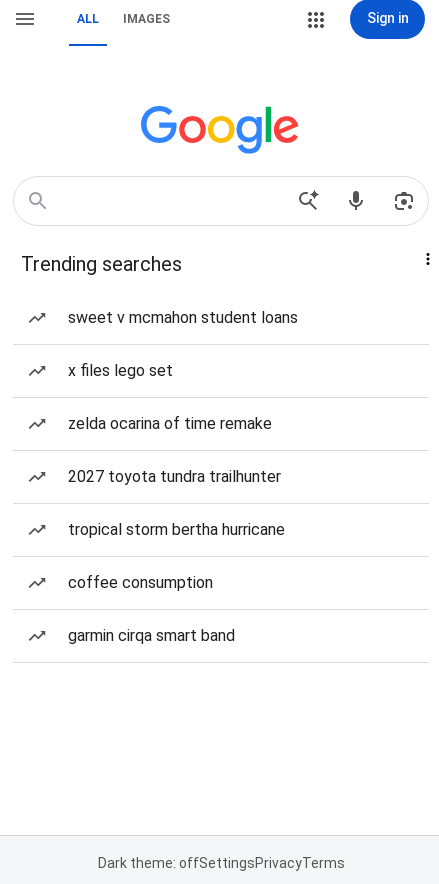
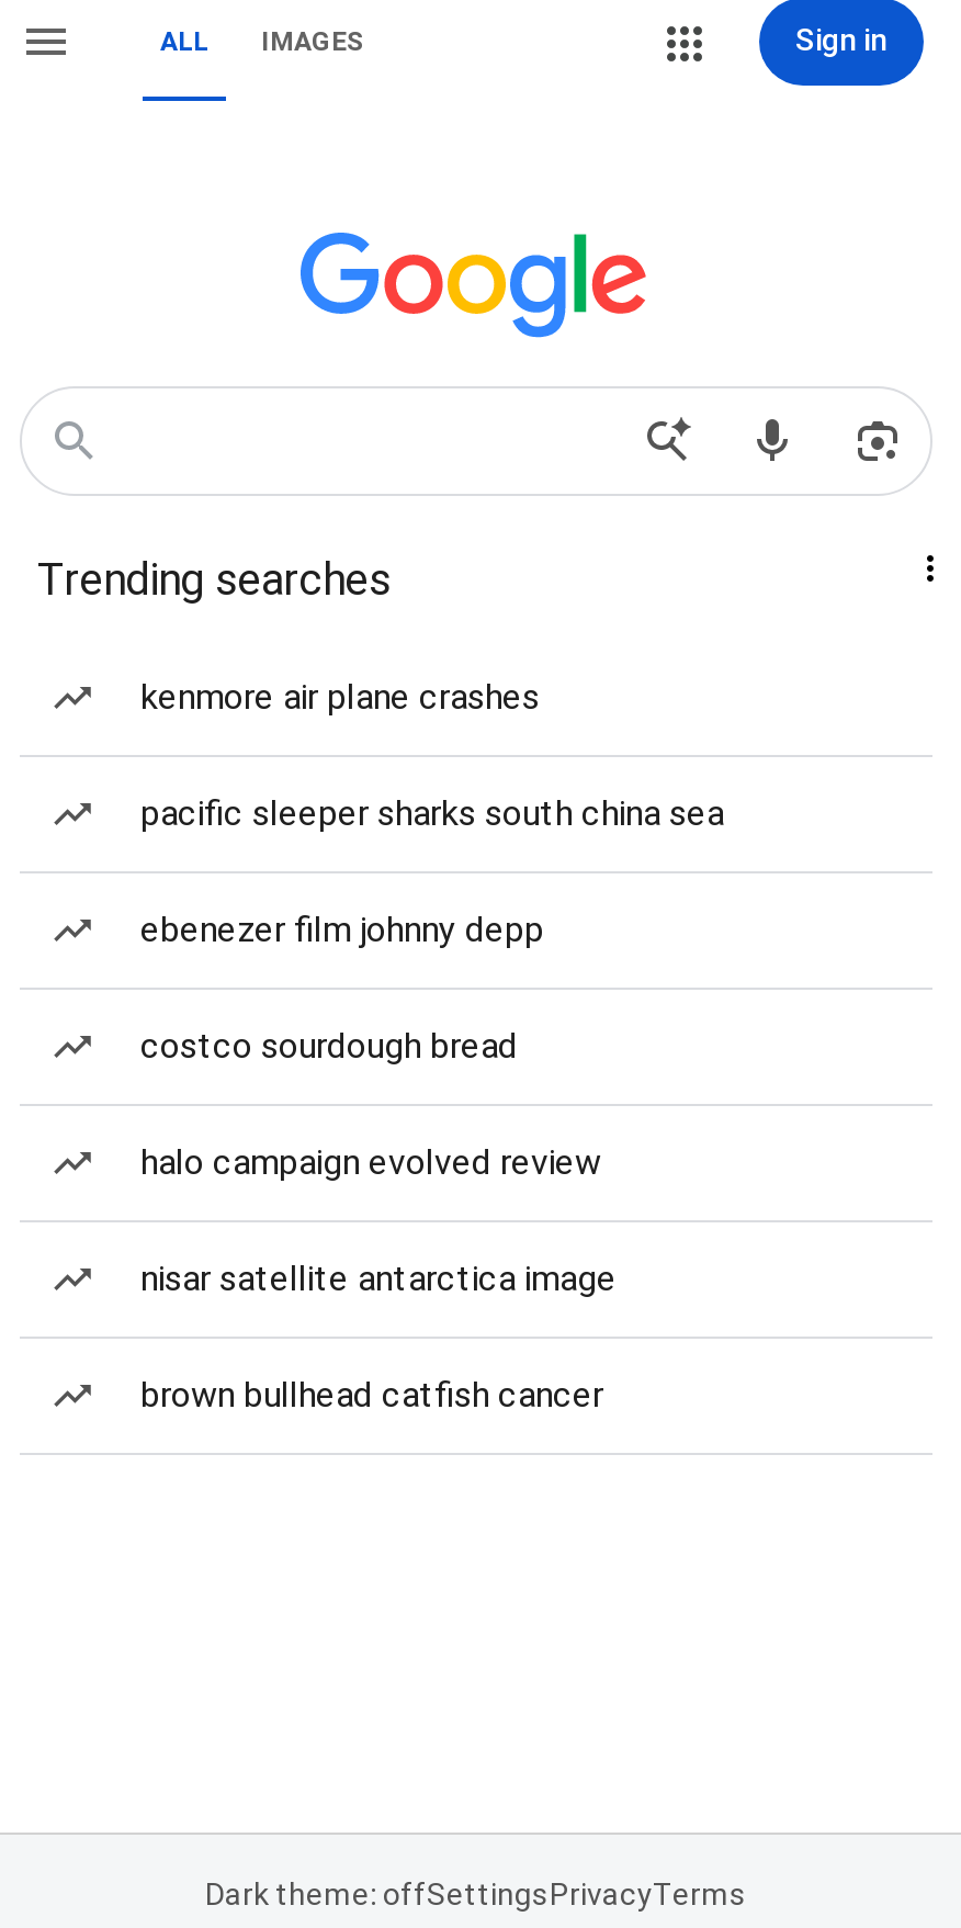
- sweet v mcmahon student loans
+ kenmore air plane crashes

- x files lego set
+ pacific sleeper sharks south china sea

- zelda ocarina of time remake
+ ebenezer film johnny depp

- 2027 toyota tundra trailhunter
+ costco sourdough bread

- tropical storm bertha hurricane
+ halo campaign evolved review

- coffee consumption
+ nisar satellite antarctica image

- garmin cirqa smart band
+ brown bullhead catfish cancer
